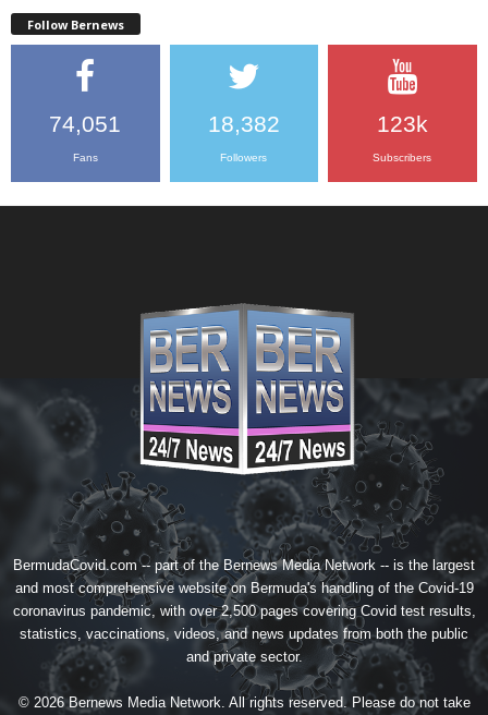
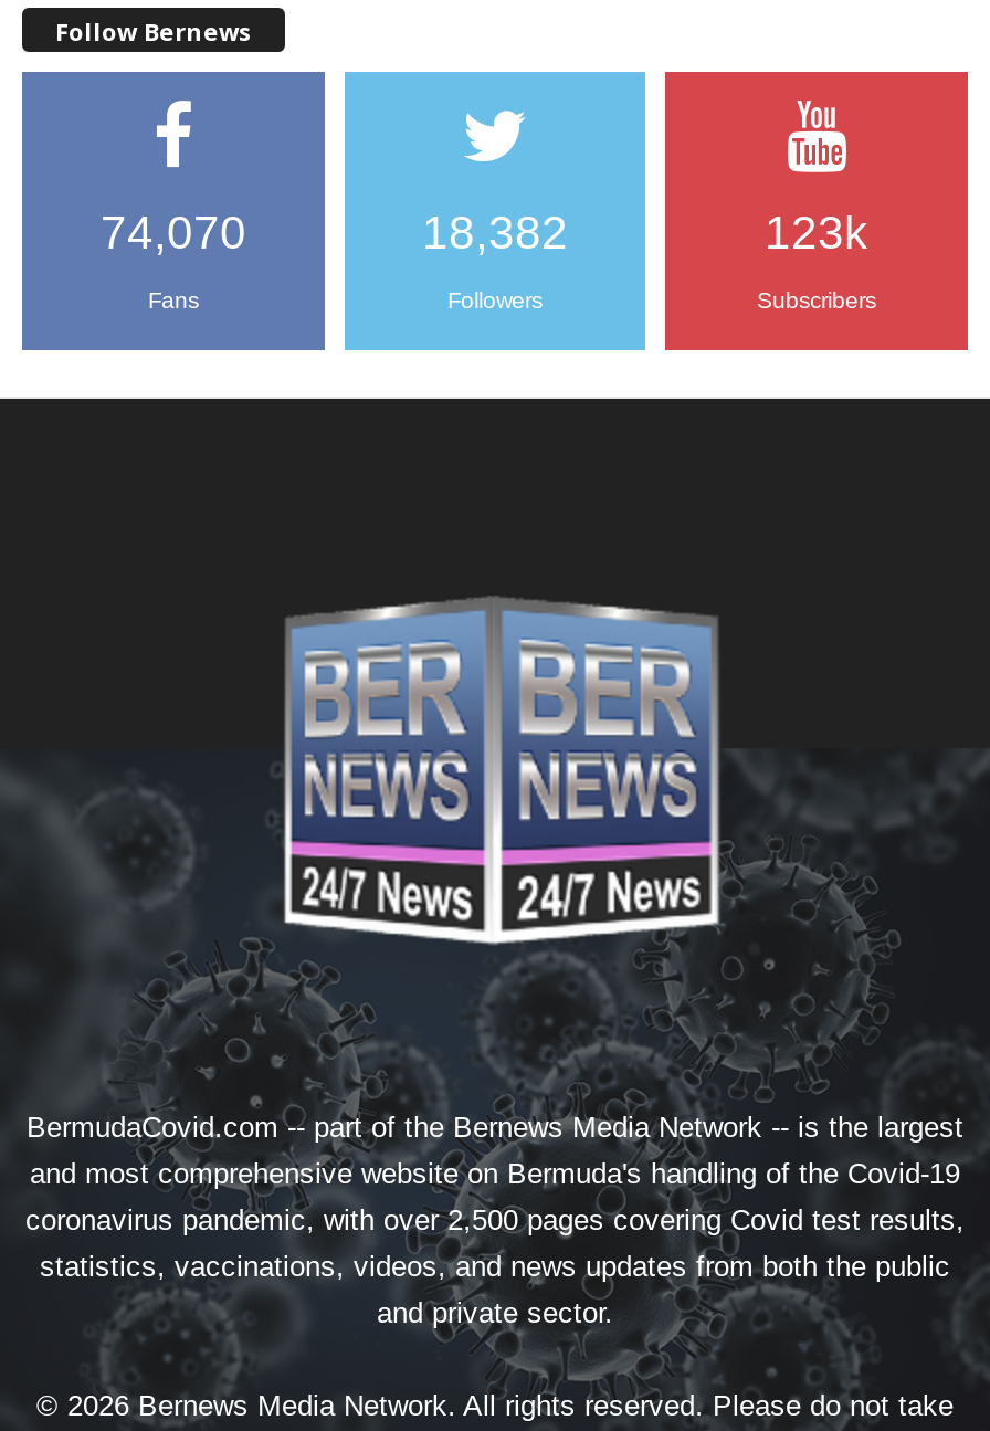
- 74,051
+ 74,070
